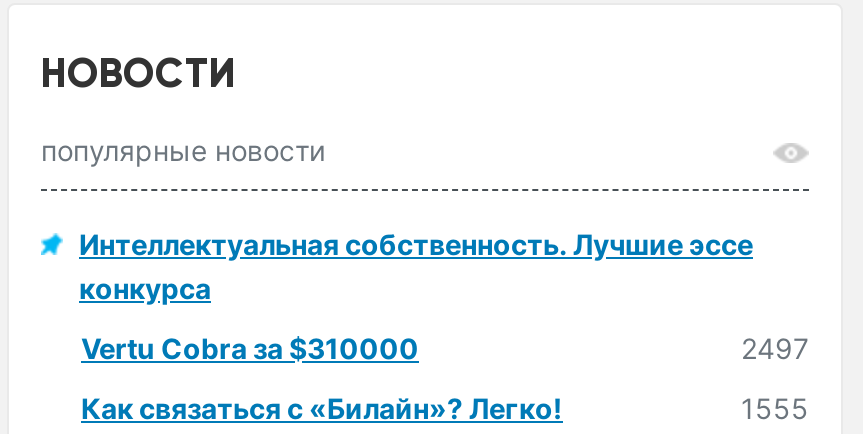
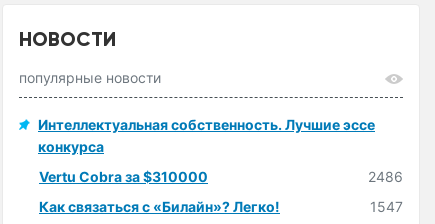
- 2497
+ 2486

- 1555
+ 1547
